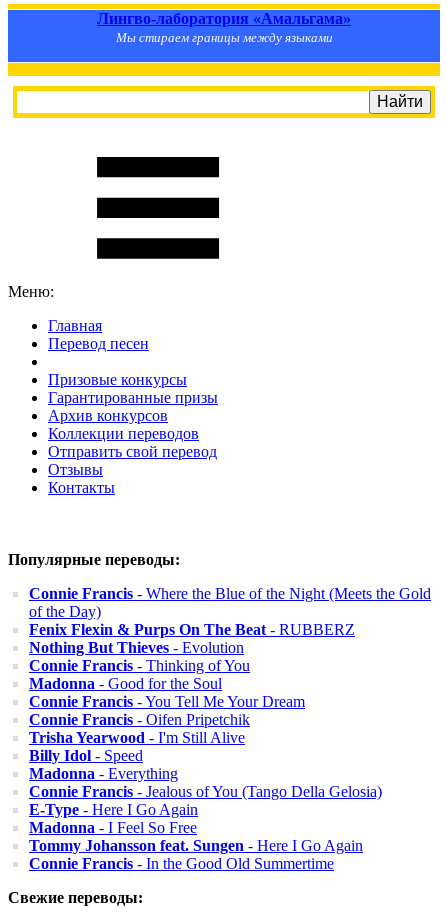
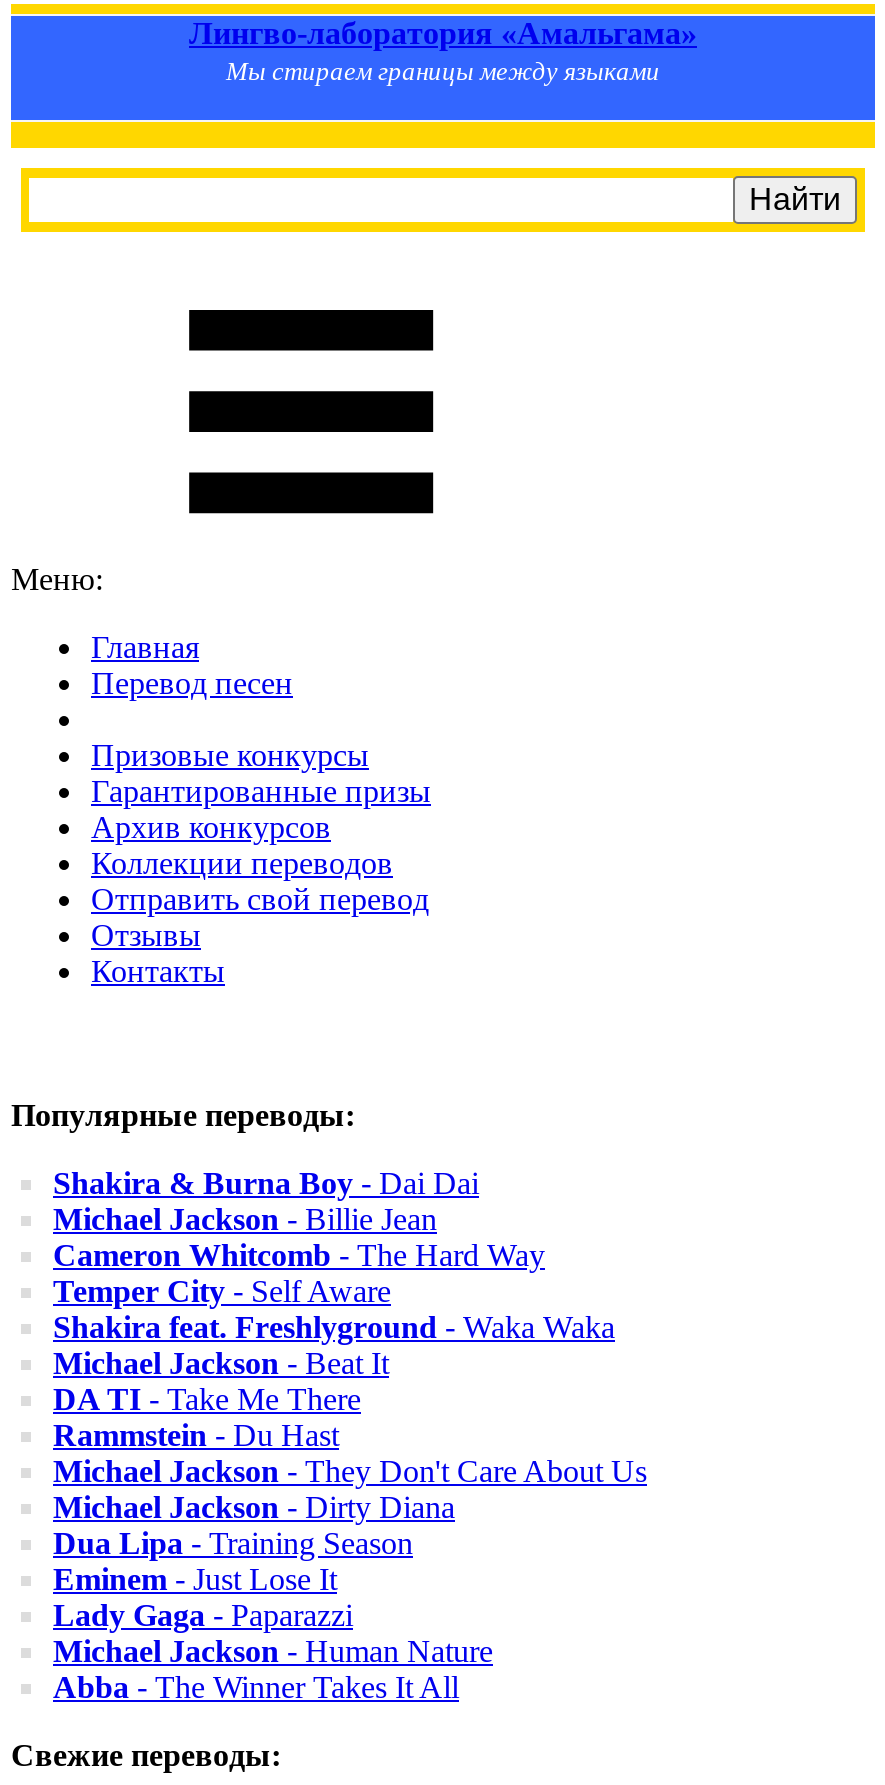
- Connie Francis - Where the Blue of the Night (Meets the Gold
- of the Day)
- Fenix Flexin & Purps On The Beat - RUBBERZ
- Nothing But Thieves - Evolution
- Connie Francis - Thinking of You
- Madonna - Good for the Soul
- Connie Francis - You Tell Me Your Dream
- Connie Francis - Oifen Pripetchik
- Trisha Yearwood - I'm Still Alive
- Billy Idol - Speed
- Madonna - Everything
- Connie Francis - Jealous of You (Tango Della Gelosia)
- E-Type - Here I Go Again
- Madonna - I Feel So Free
- Tommy Johansson feat. Sungen - Here I Go Again
- Connie Francis - In the Good Old Summertime
+ Shakira & Burna Boy - Dai Dai
+ Michael Jackson - Billie Jean
+ Cameron Whitcomb - The Hard Way
+ Temper City - Self Aware
+ Shakira feat. Freshlyground - Waka Waka
+ Michael Jackson - Beat It
+ DA TI - Take Me There
+ Rammstein - Du Hast
+ Michael Jackson - They Don't Care About Us
+ Michael Jackson - Dirty Diana
+ Dua Lipa - Training Season
+ Eminem - Just Lose It
+ Lady Gaga - Paparazzi
+ Michael Jackson - Human Nature
+ Abba - The Winner Takes It All
